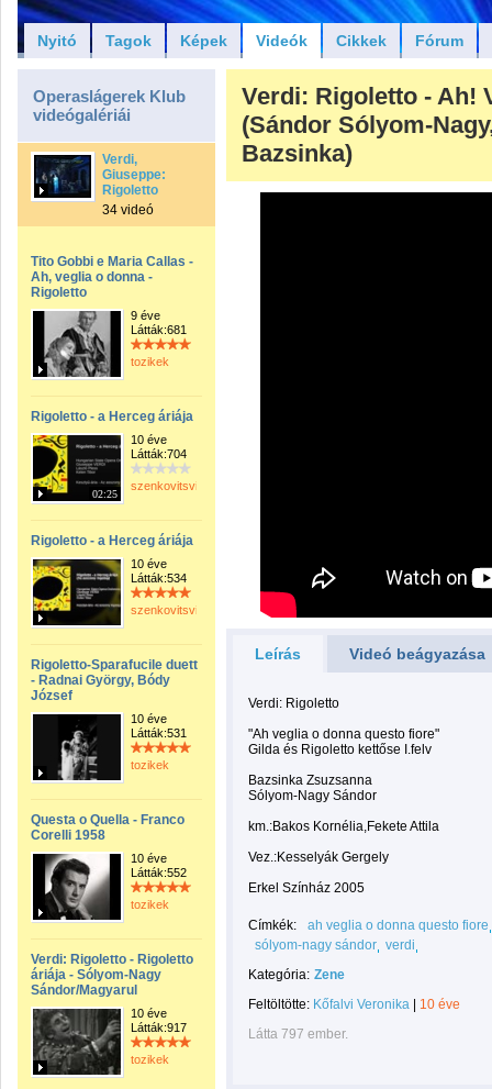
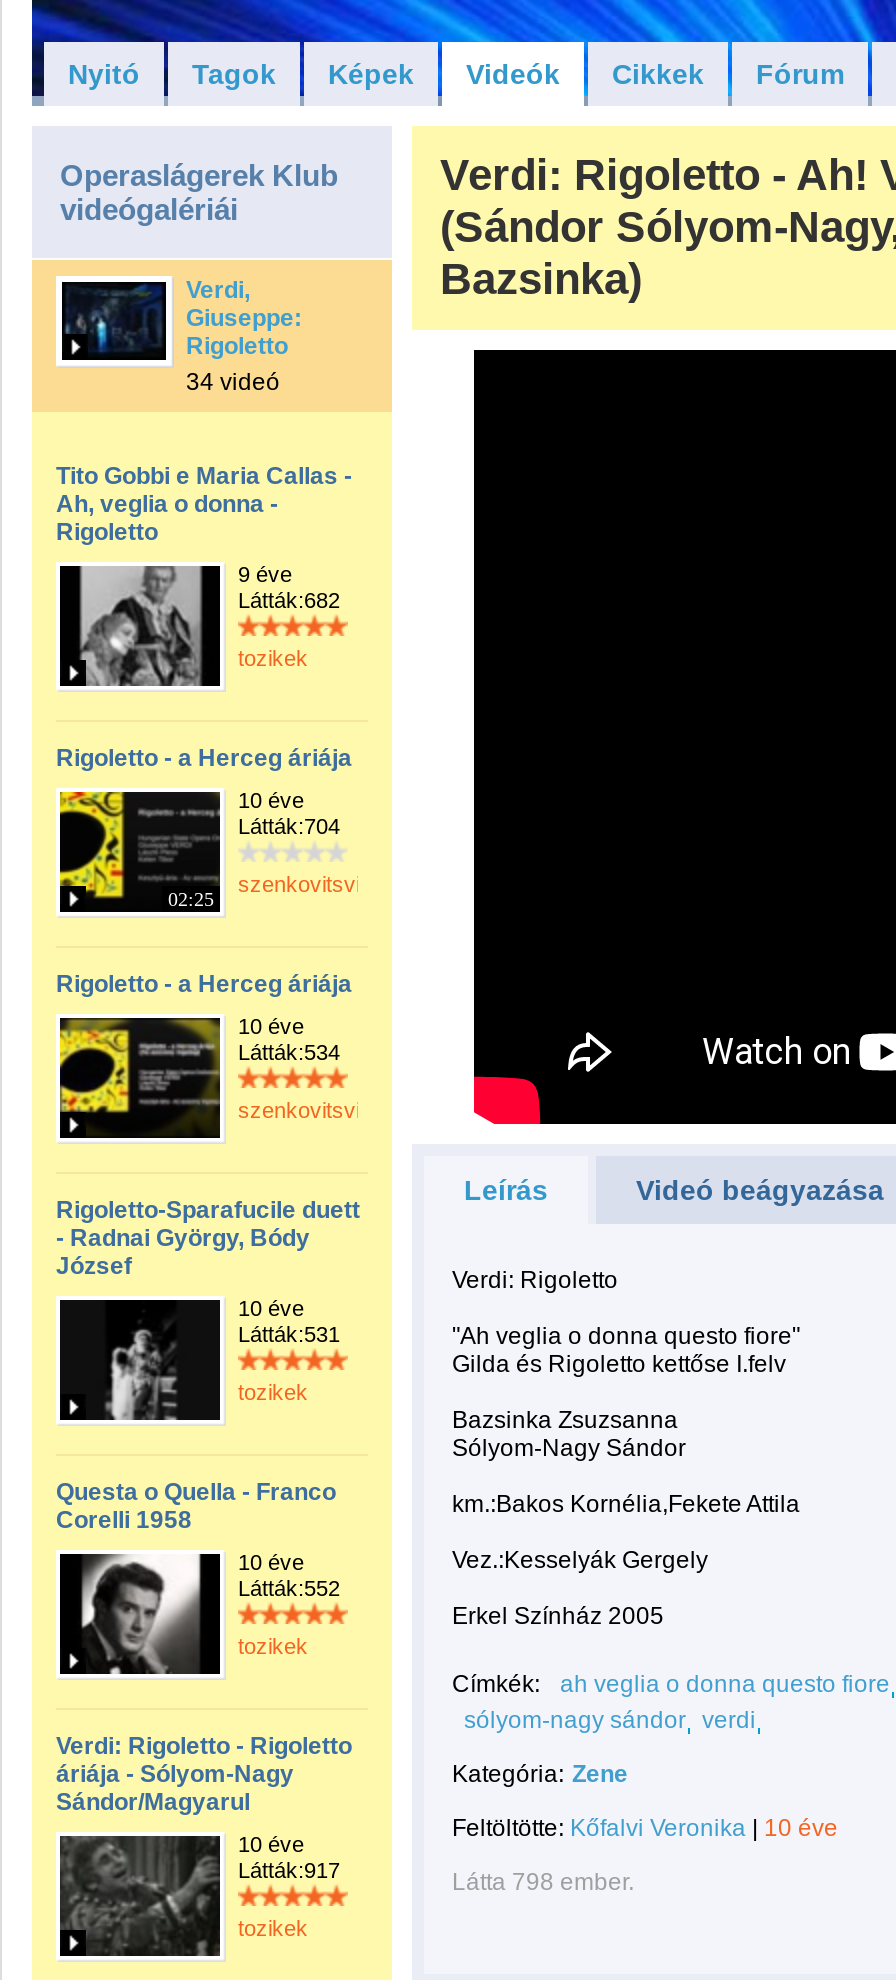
- Látták:681
+ Látták:682

- Látta 797 ember.
+ Látta 798 ember.
